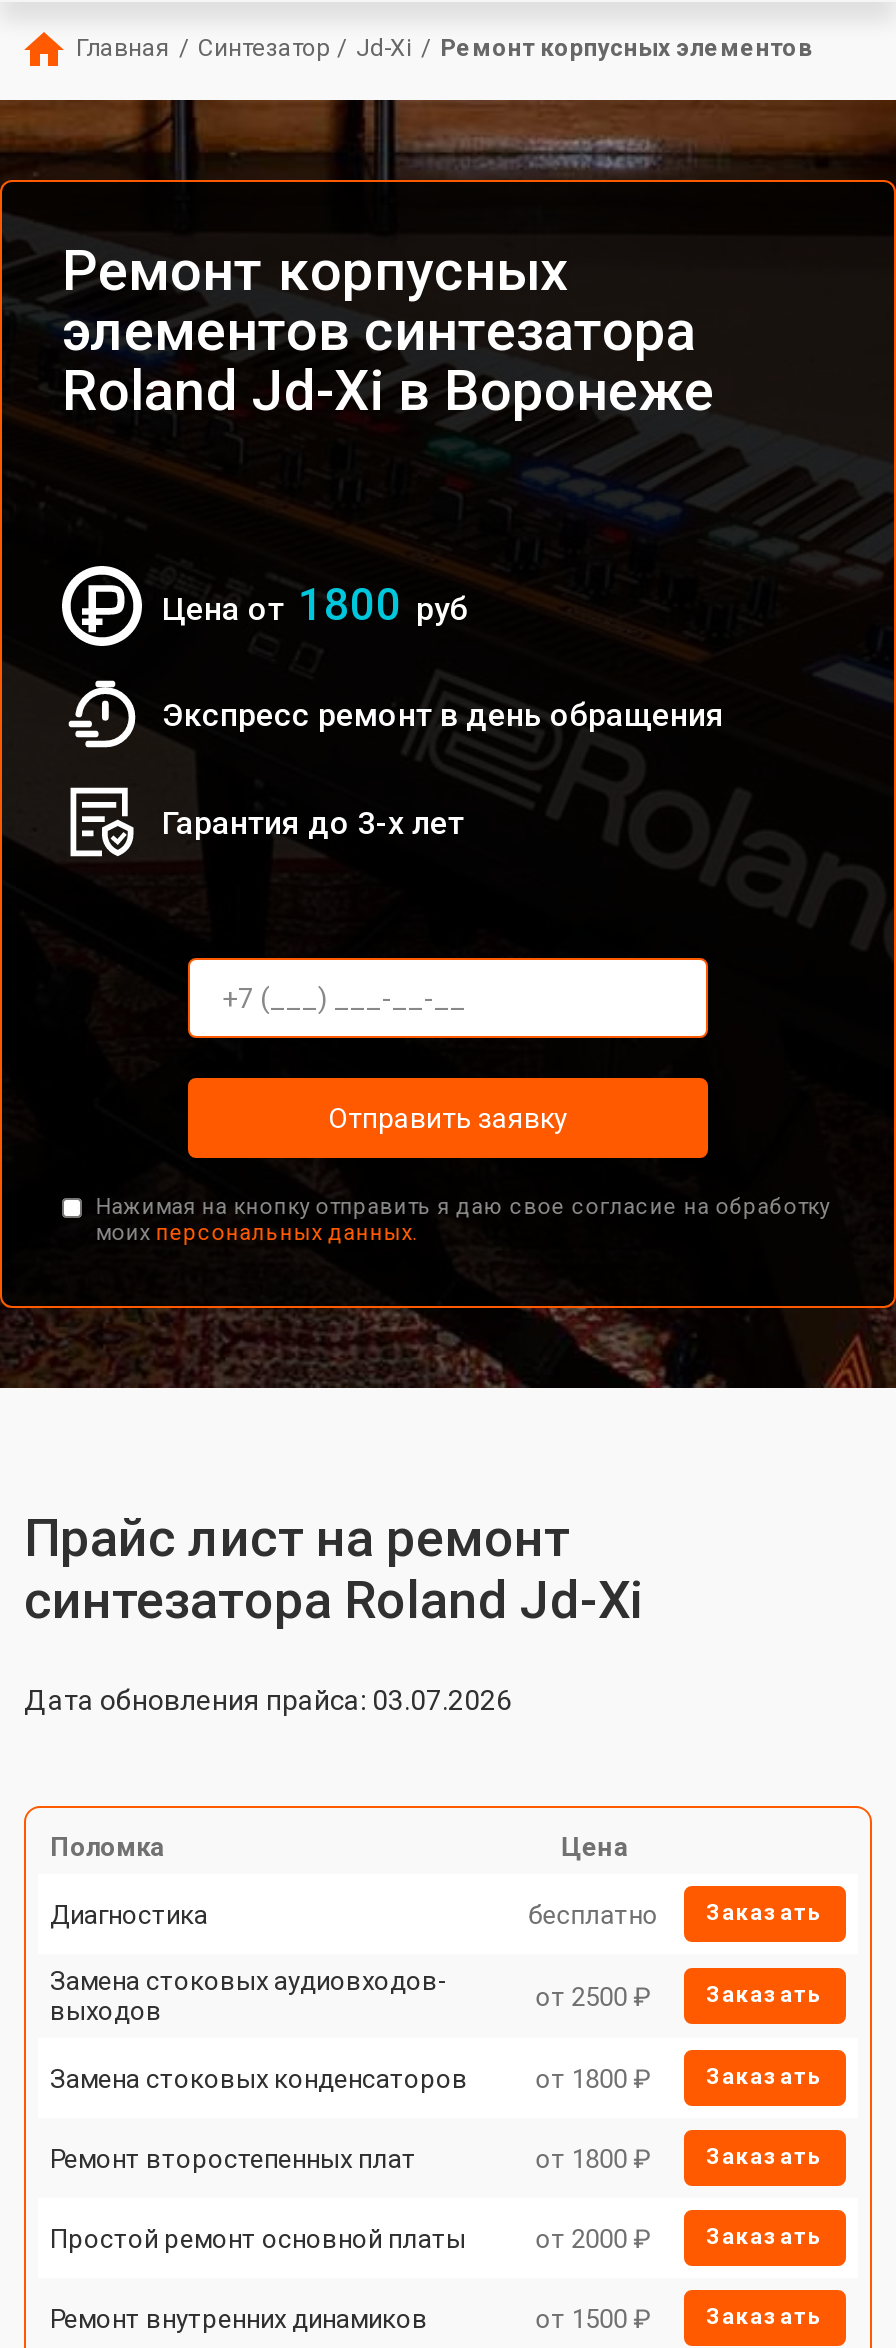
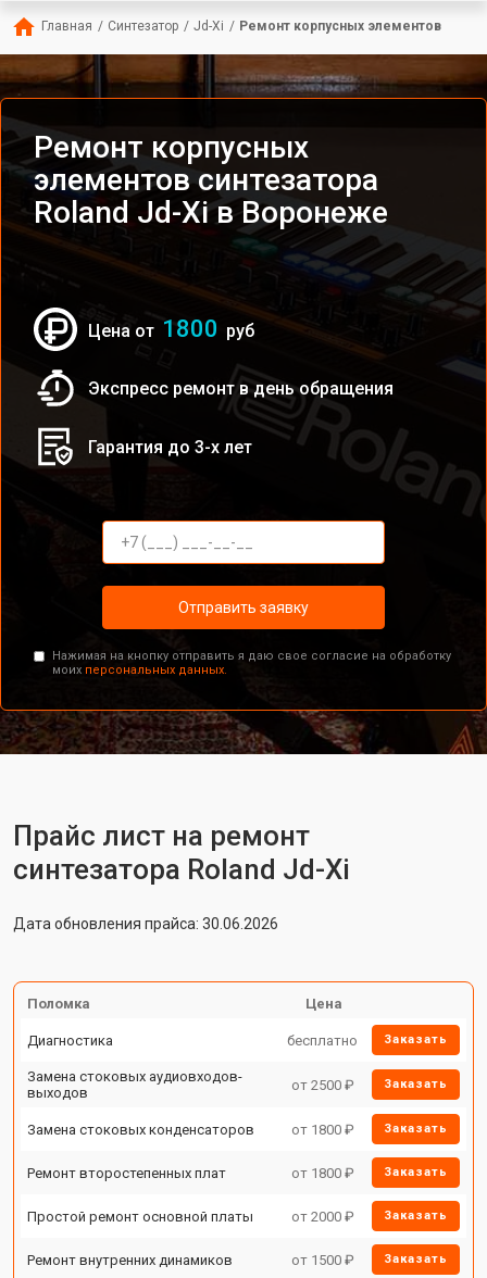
- Дата обновления прайса: 03.07.2026
+ Дата обновления прайса: 30.06.2026
